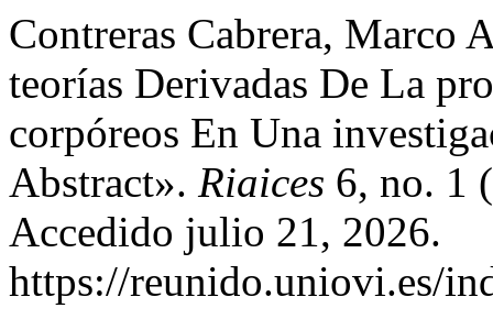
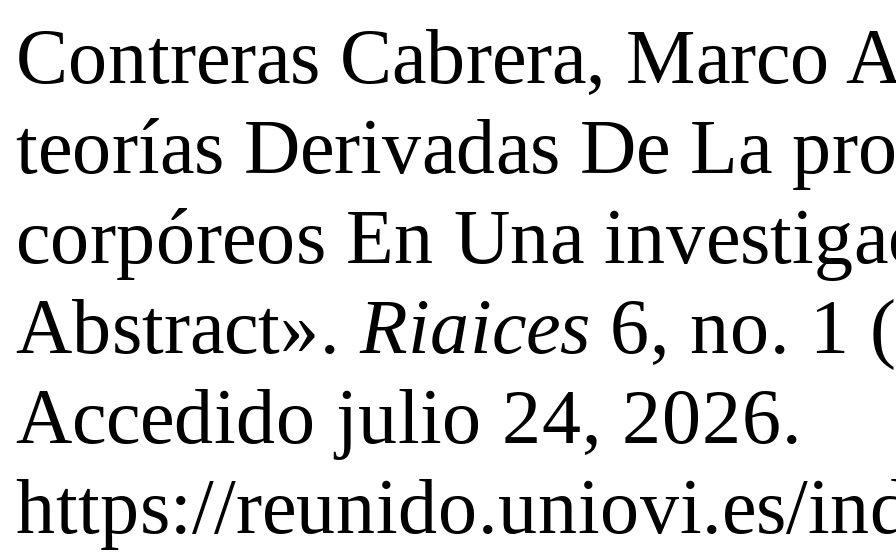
- Accedido julio 21, 2026.
+ Accedido julio 24, 2026.
